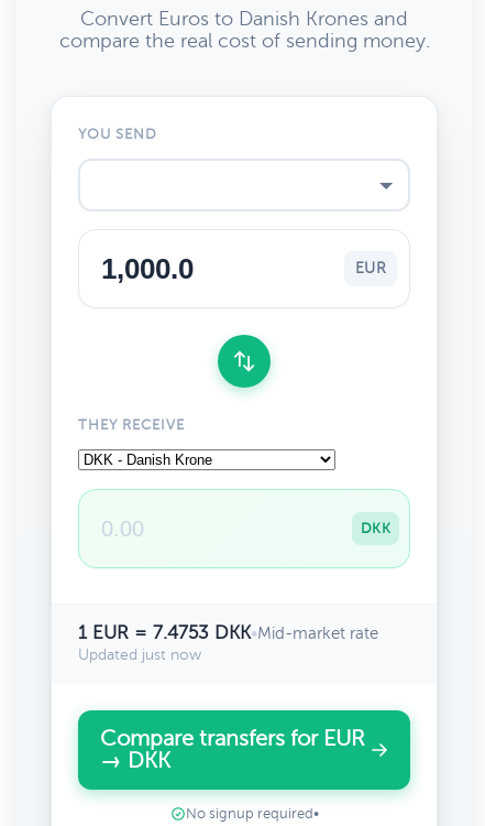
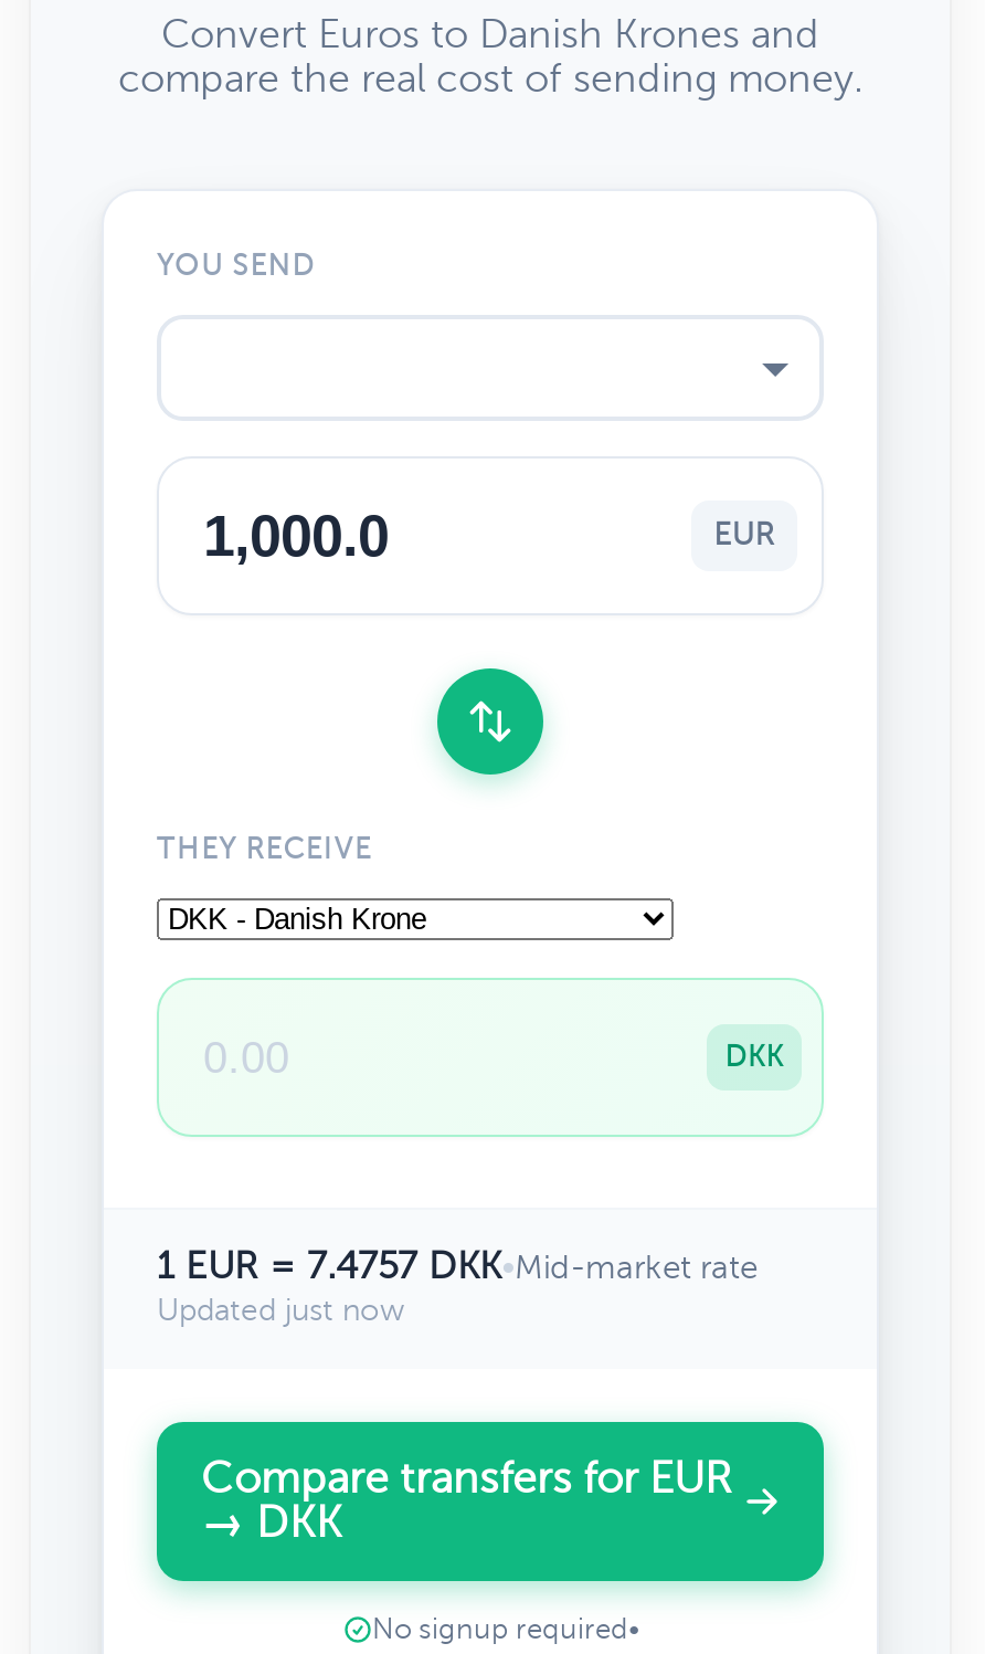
- 1 EUR = 7.4753 DKK • Mid-market rate
+ 1 EUR = 7.4757 DKK • Mid-market rate
